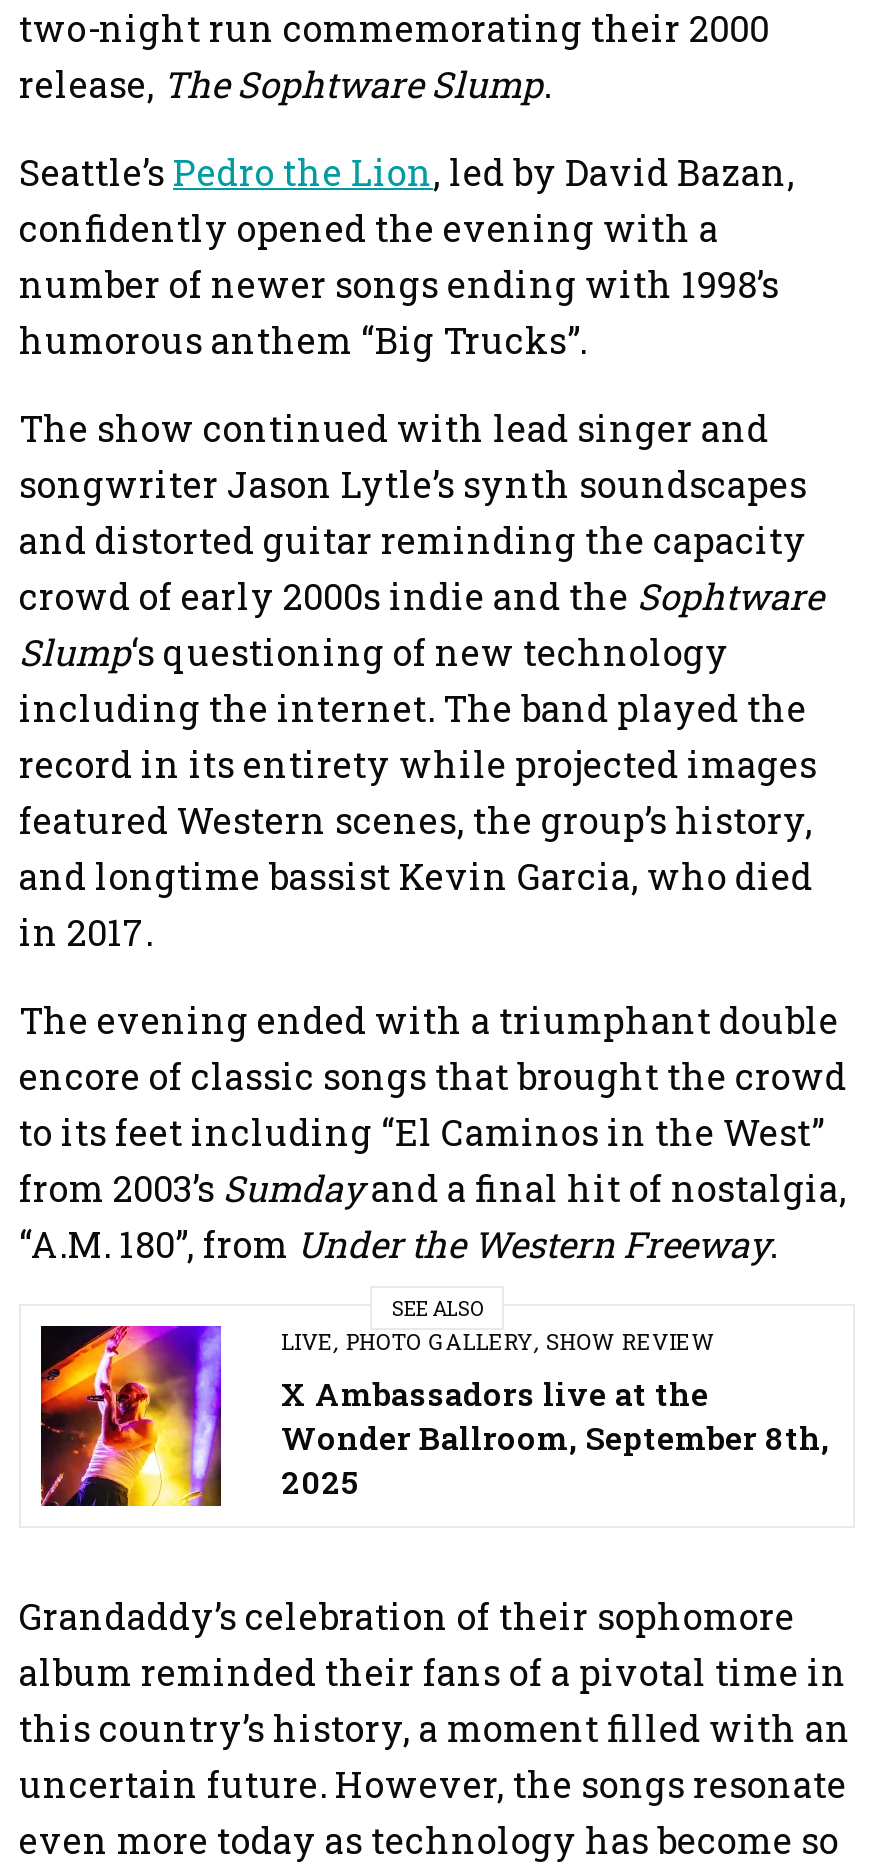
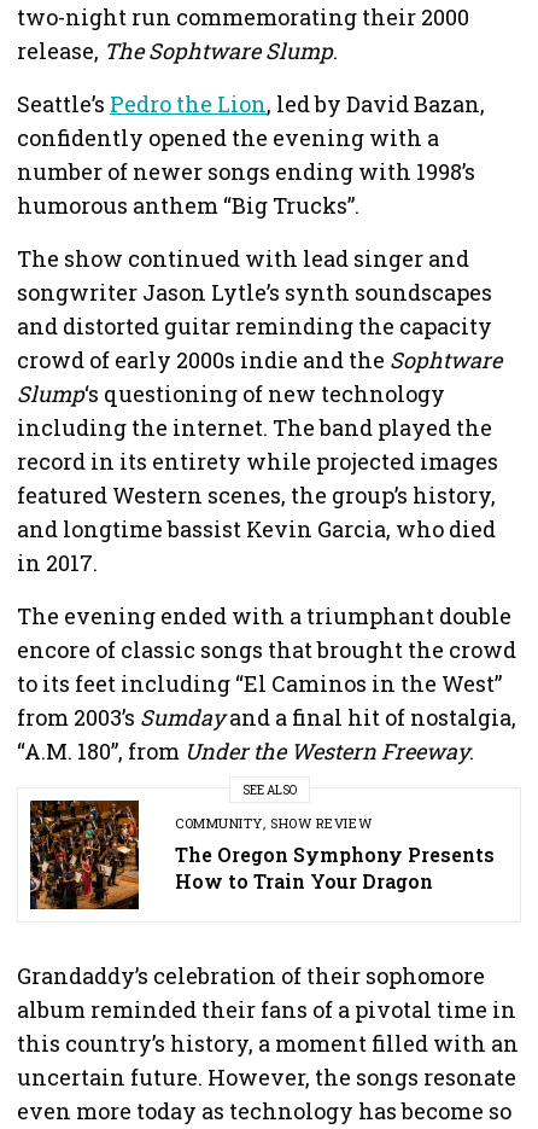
- [image]
- LIVE, PHOTO GALLERY, SHOW REVIEW
- X Ambassadors live at the
- Wonder Ballroom, September 8th,
- 2025
+ [image]
+ COMMUNITY, SHOW REVIEW
+ The Oregon Symphony Presents
+ How to Train Your Dragon
